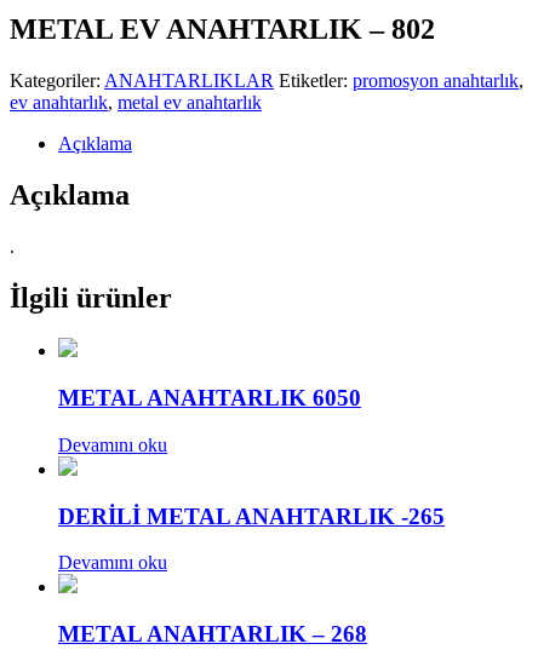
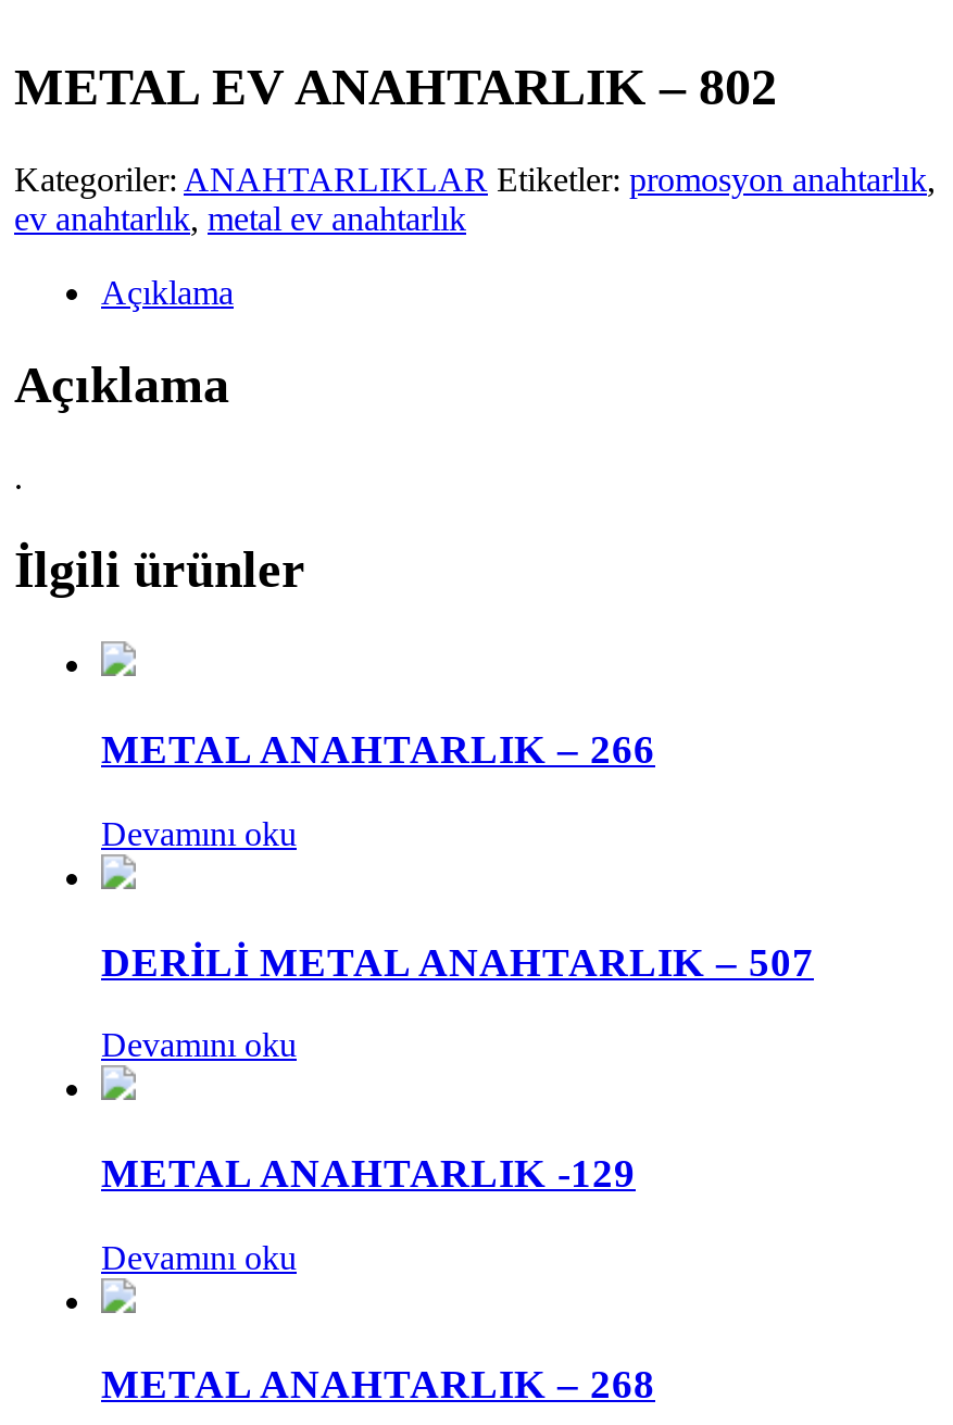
- METAL ANAHTARLIK 6050
+ METAL ANAHTARLIK – 266

- DERİLİ METAL ANAHTARLIK -265
+ DERİLİ METAL ANAHTARLIK – 507
+ Devamını oku
+ METAL ANAHTARLIK -129
